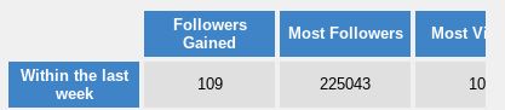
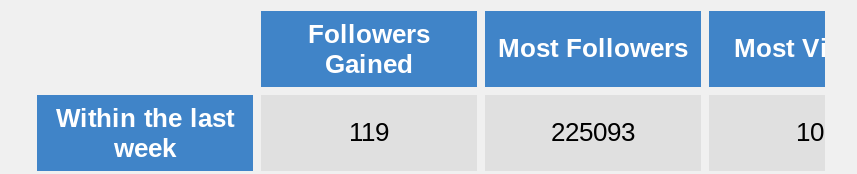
- 109
+ 119

- 225043
+ 225093
